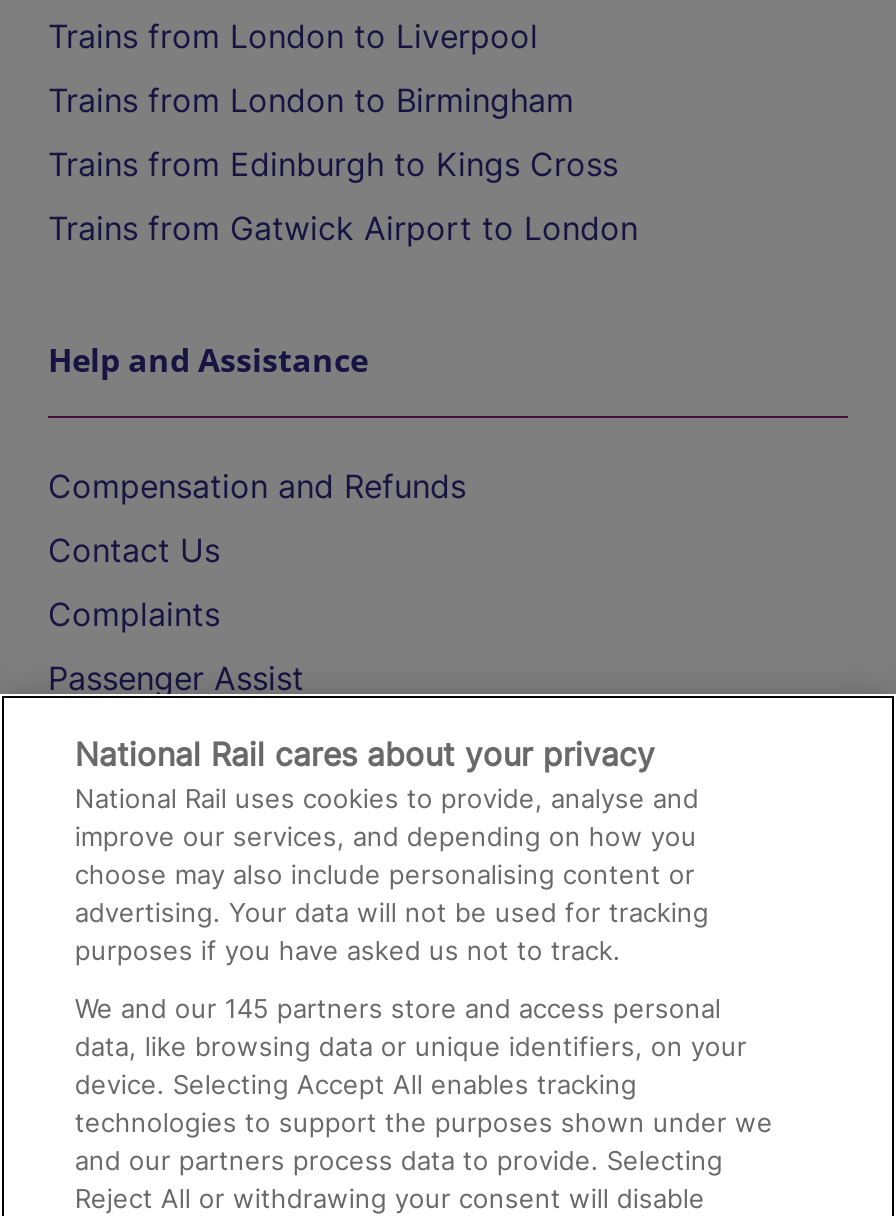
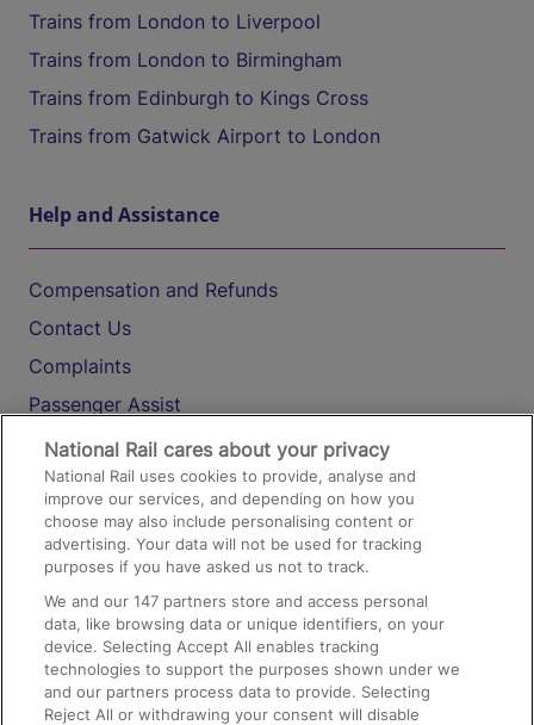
- We and our 145 partners store and access personal
+ We and our 147 partners store and access personal
